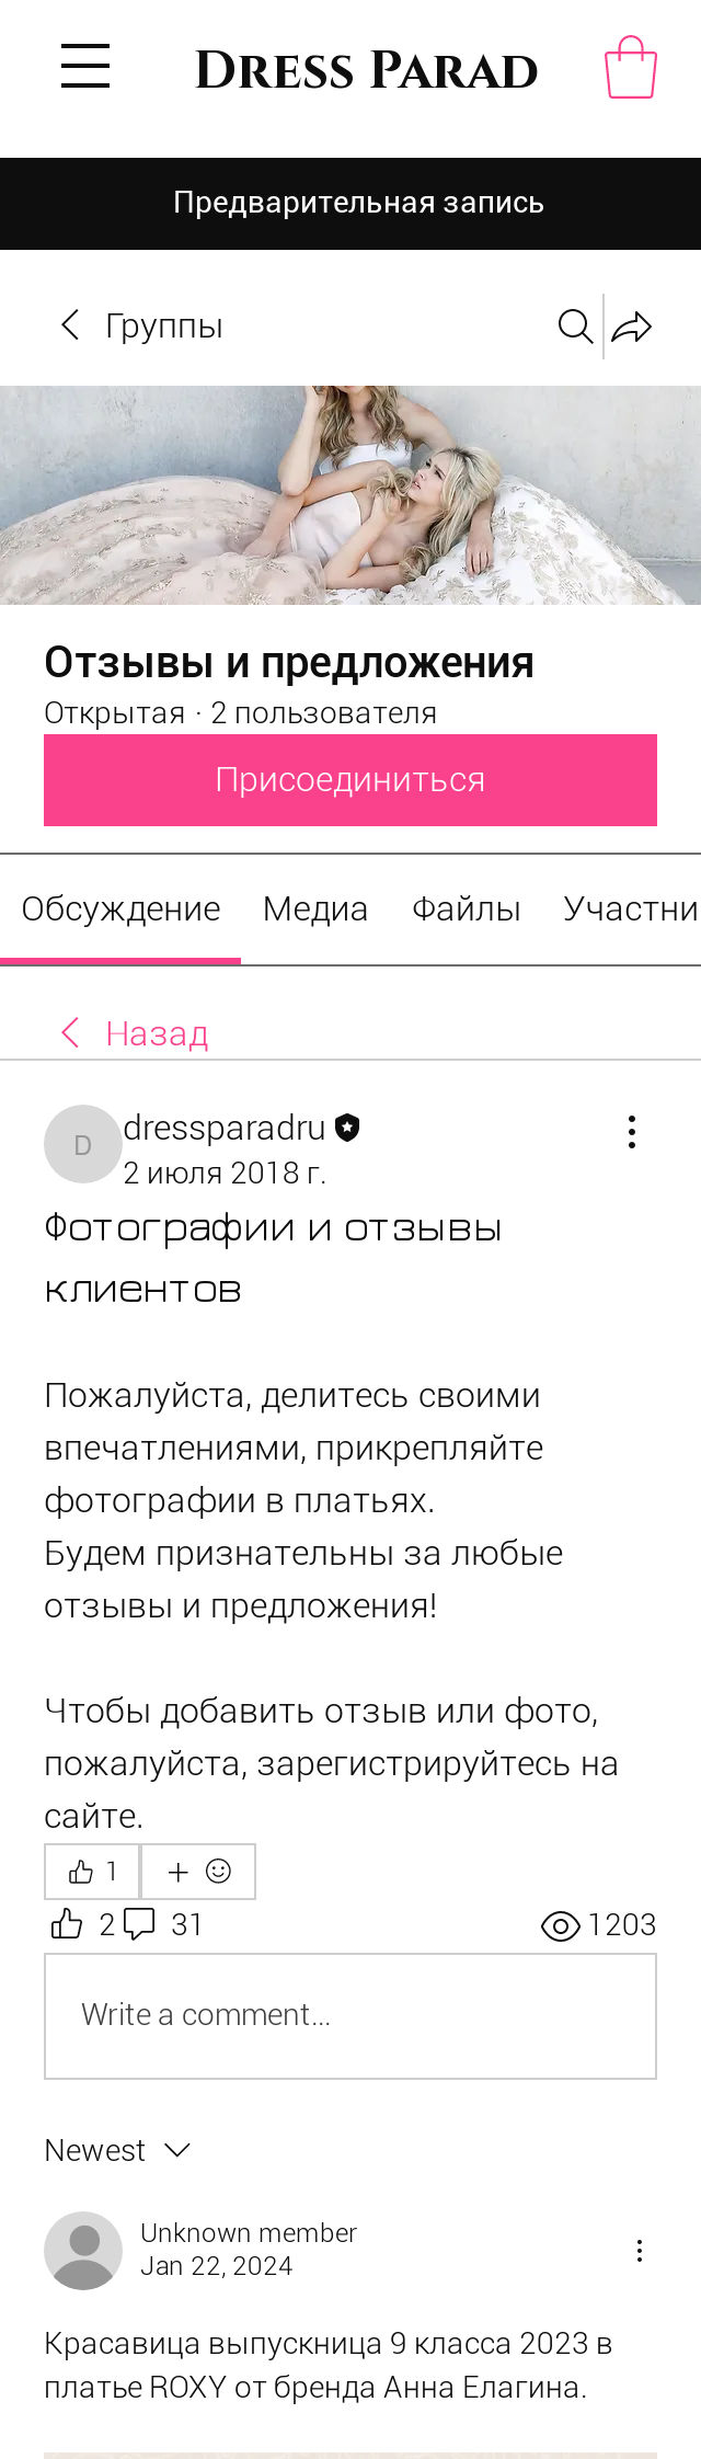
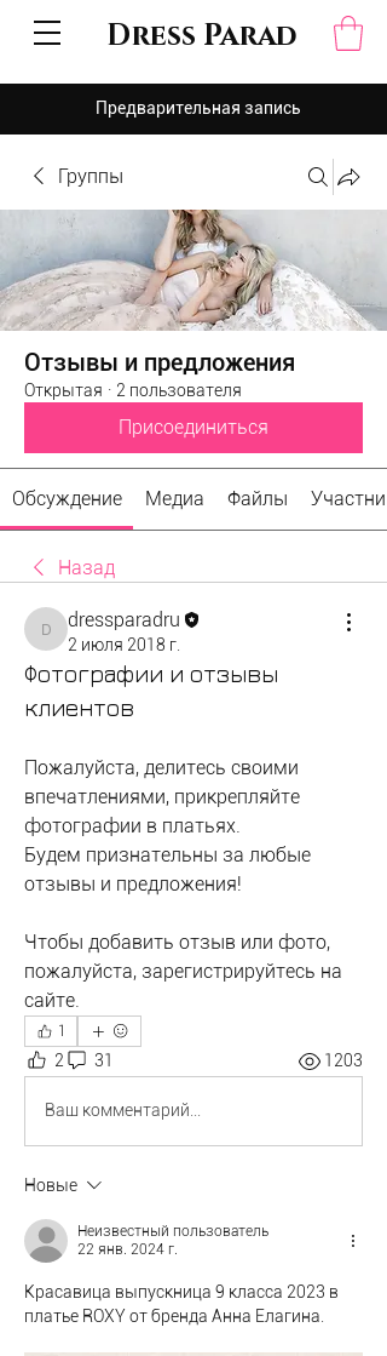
- Write a comment...
+ Ваш комментарий...

- Newest
+ Новые

- Unknown member
- Jan 22, 2024
+ Неизвестный пользователь
+ 22 янв. 2024 г.
